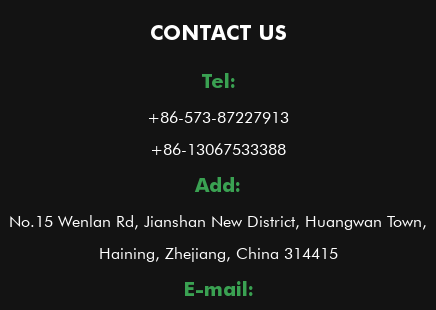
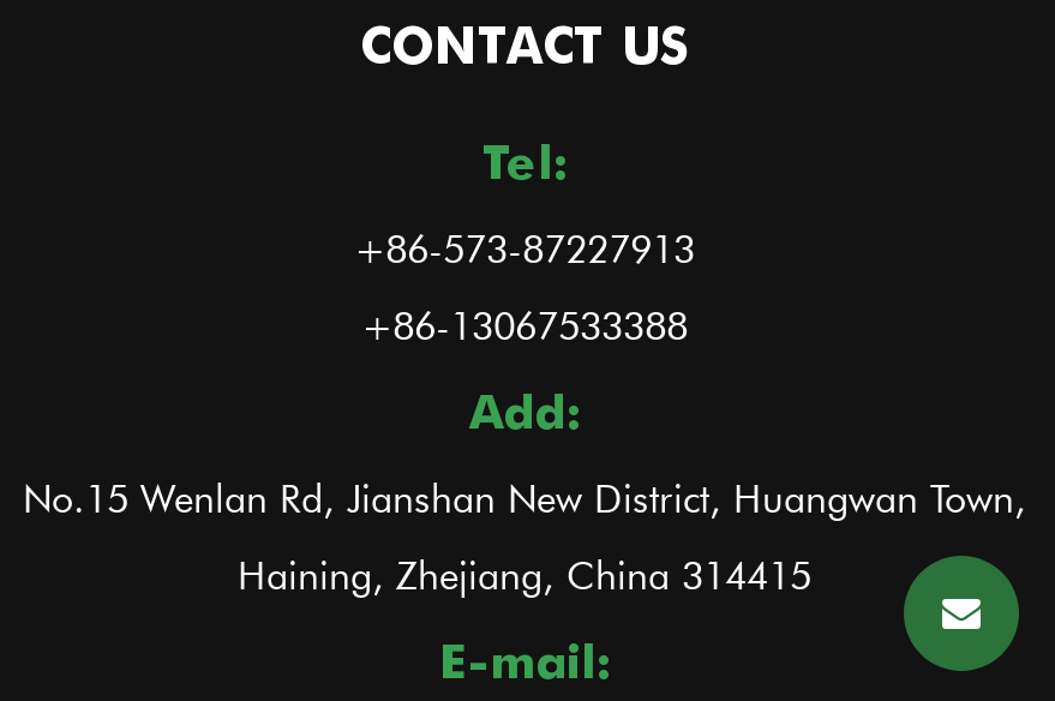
+ [image]
